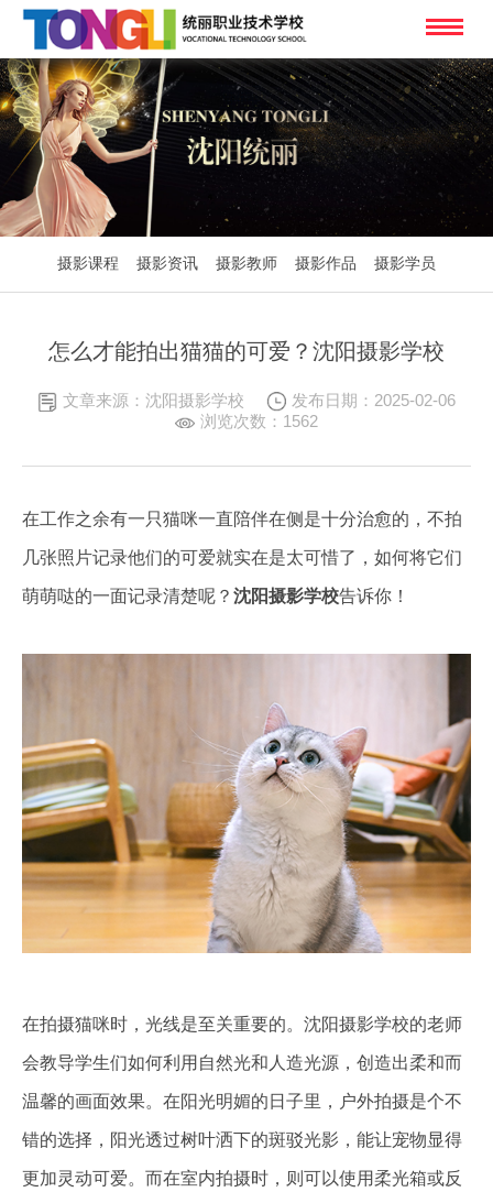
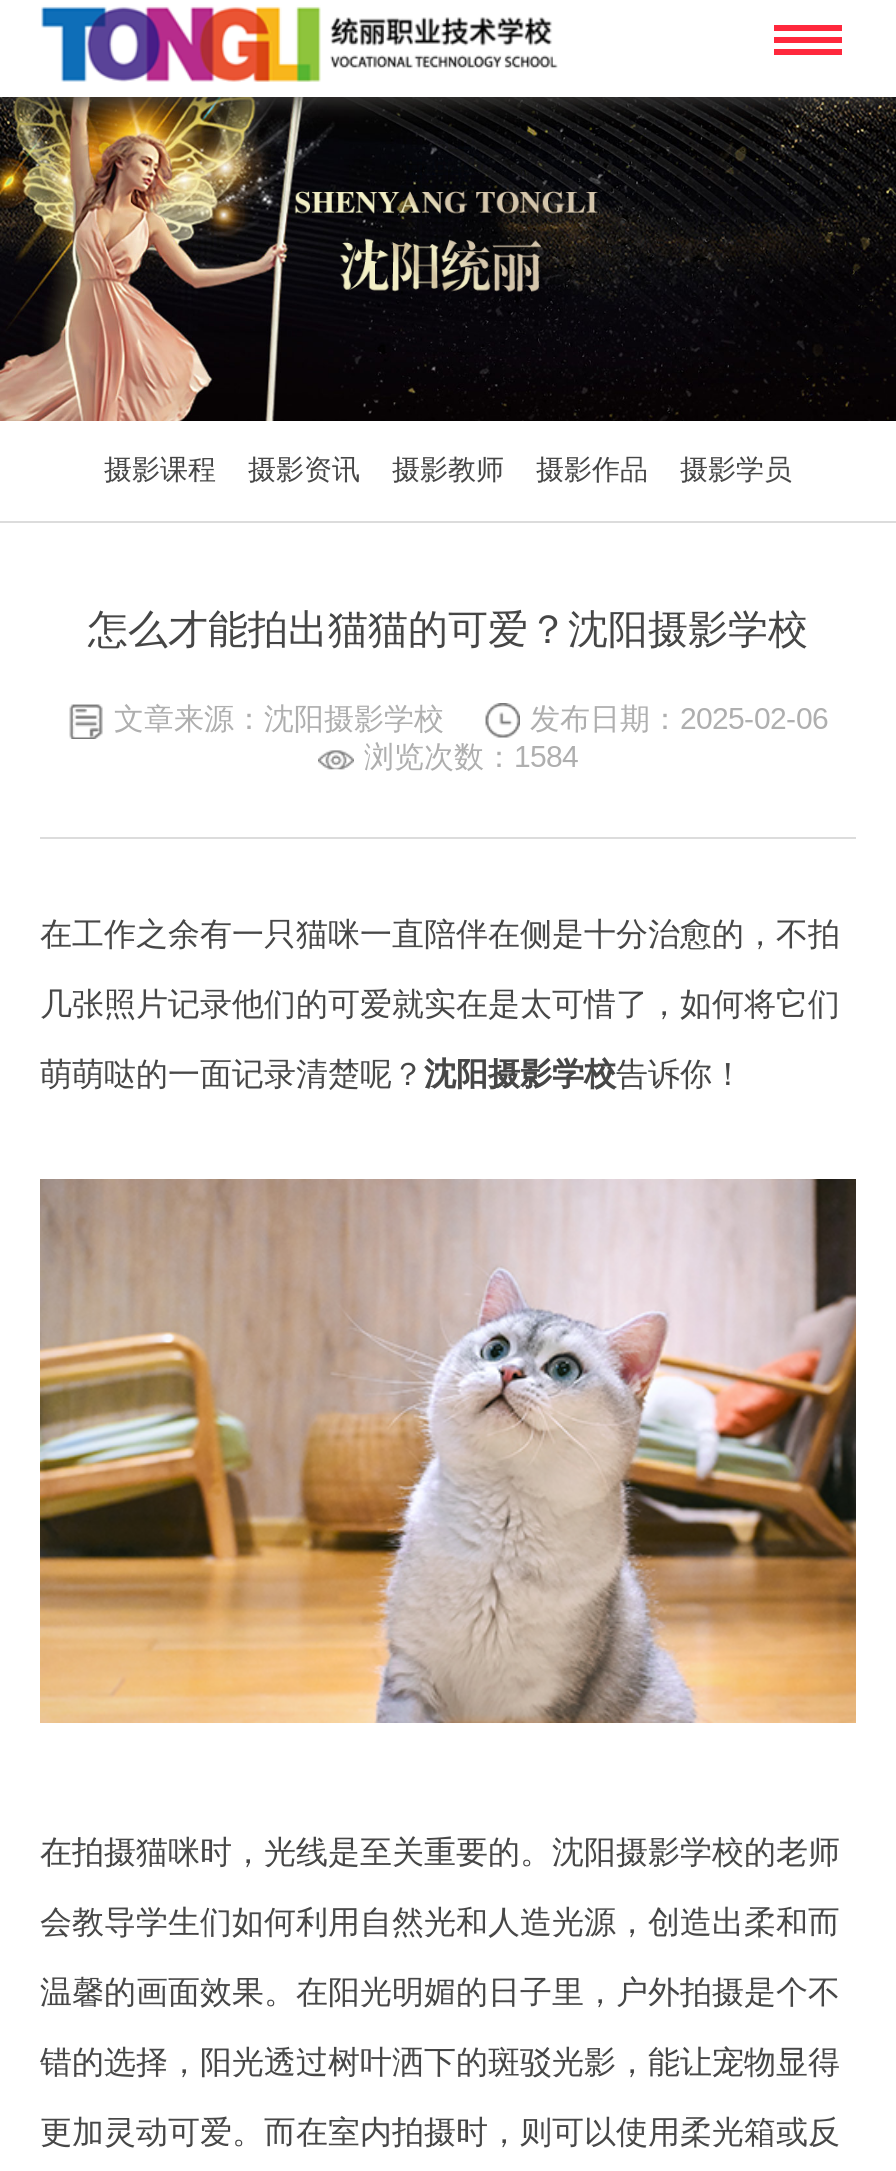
- 浏览次数：1562
+ 浏览次数：1584
